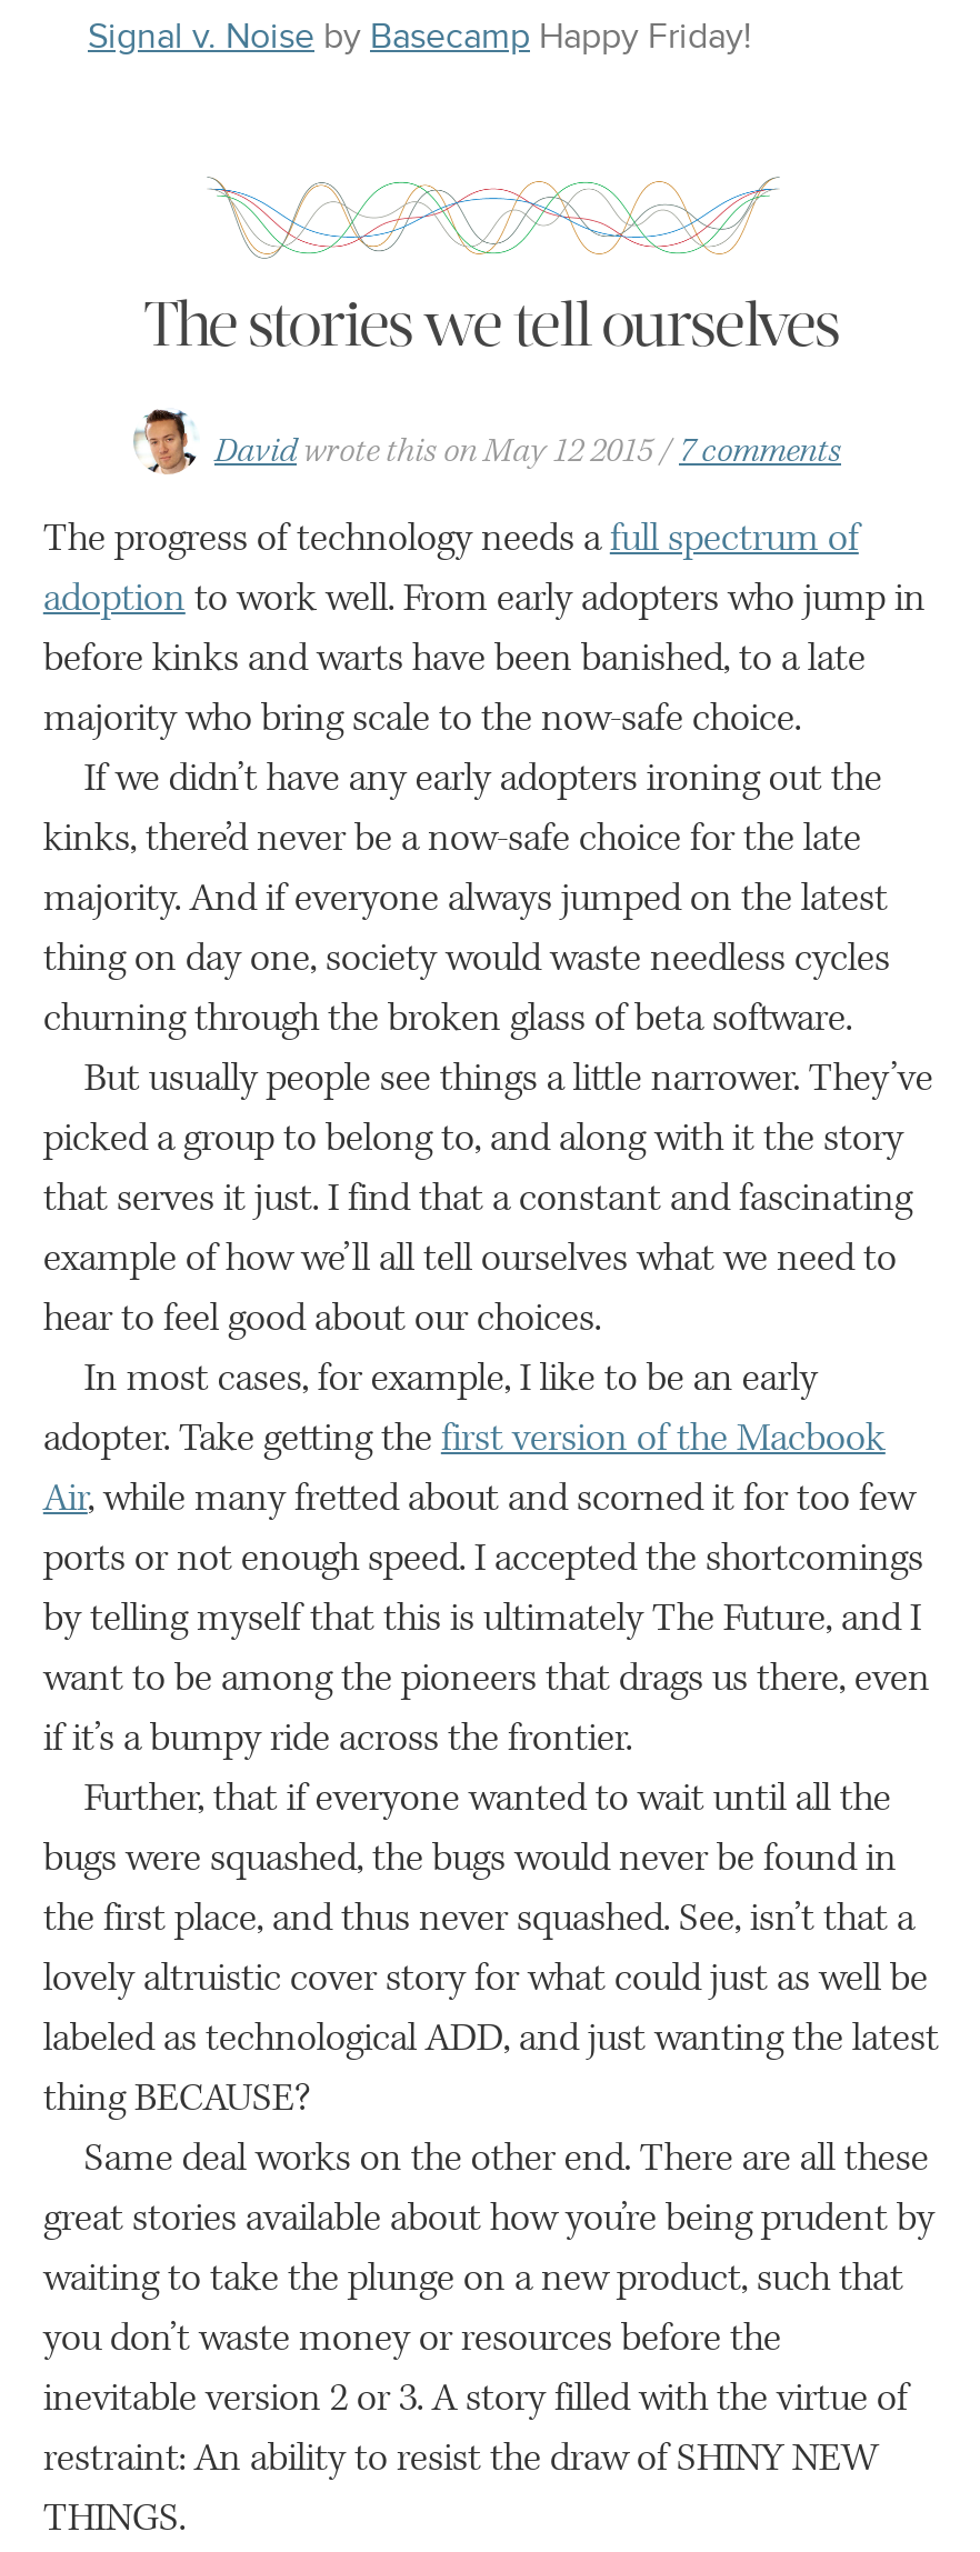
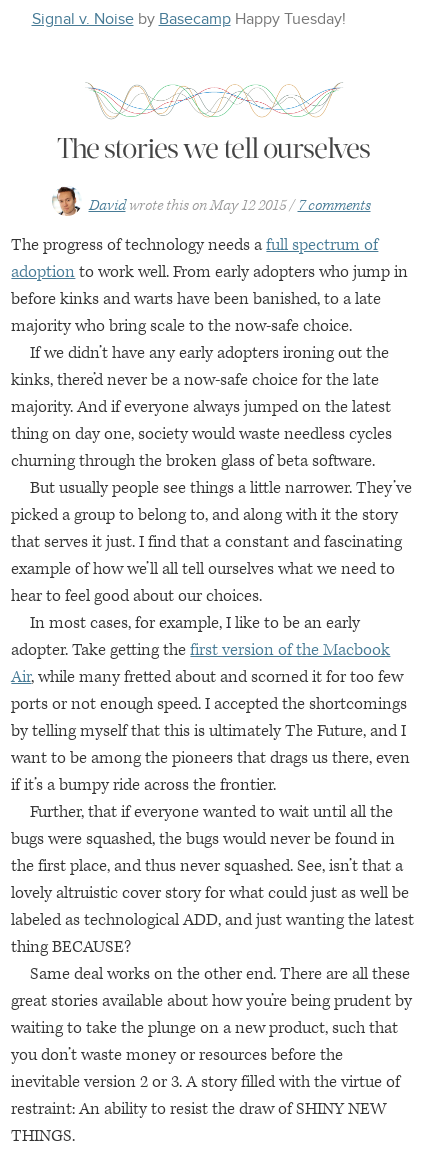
- Signal v. Noise by Basecamp Happy Friday!
+ Signal v. Noise by Basecamp Happy Tuesday!
